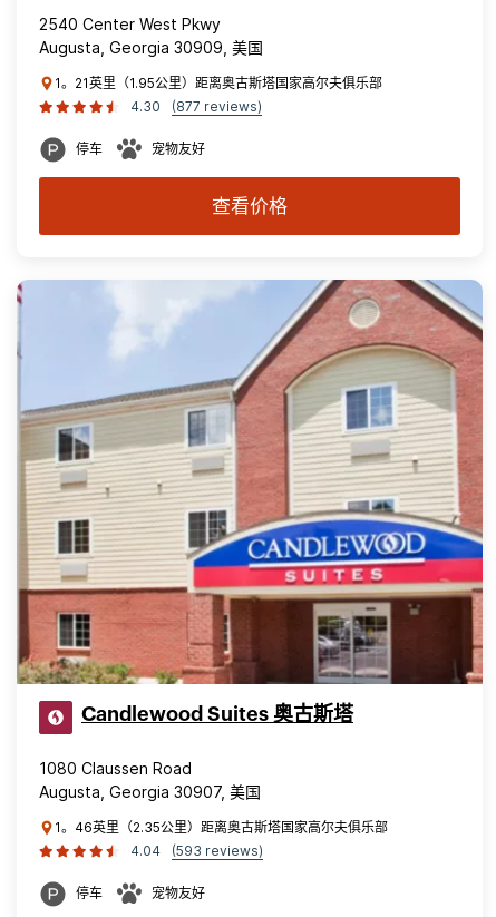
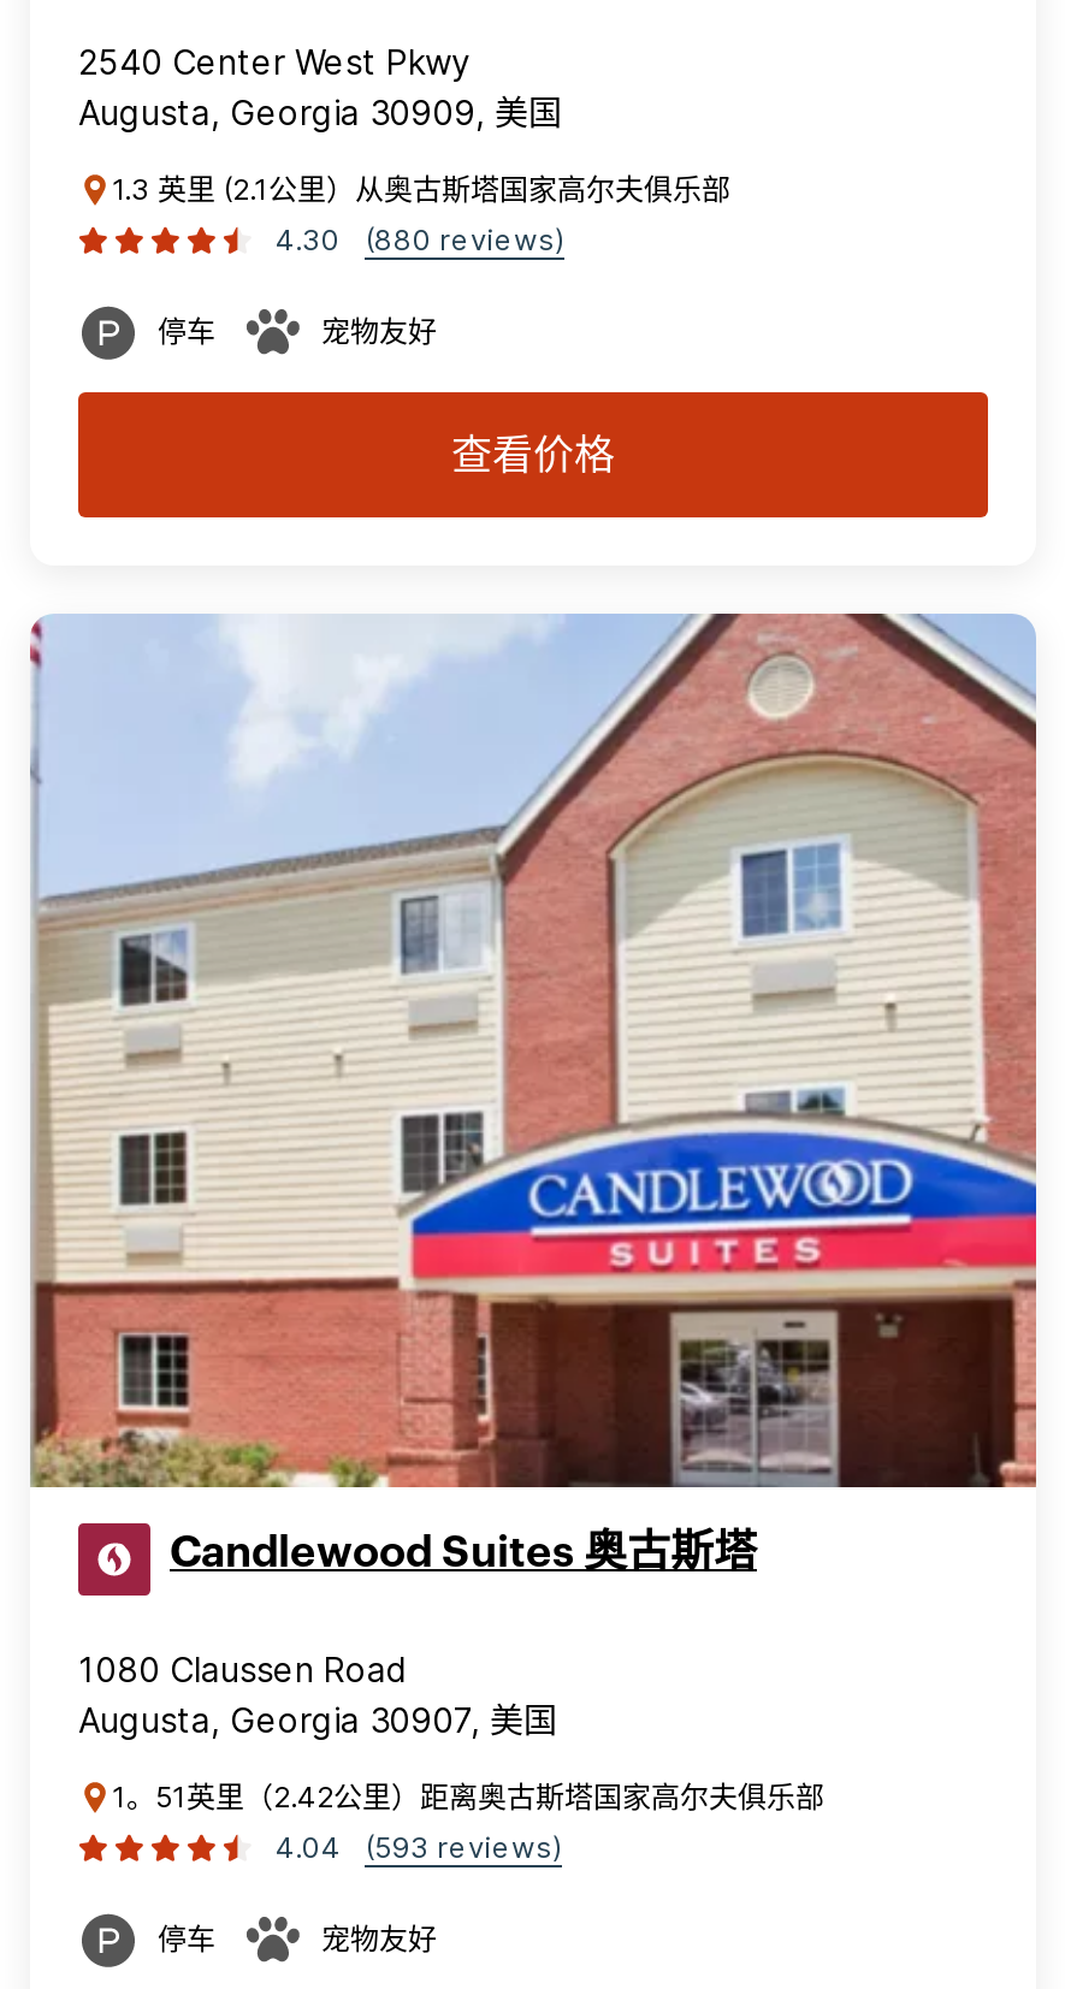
- 1。21英里（1.95公里）距离奥古斯塔国家高尔夫俱乐部
+ 1.3 英里 (2.1公里）从奥古斯塔国家高尔夫俱乐部

- 4.30 (877 reviews)
+ 4.30 (880 reviews)

- 1。46英里（2.35公里）距离奥古斯塔国家高尔夫俱乐部
+ 1。51英里（2.42公里）距离奥古斯塔国家高尔夫俱乐部
